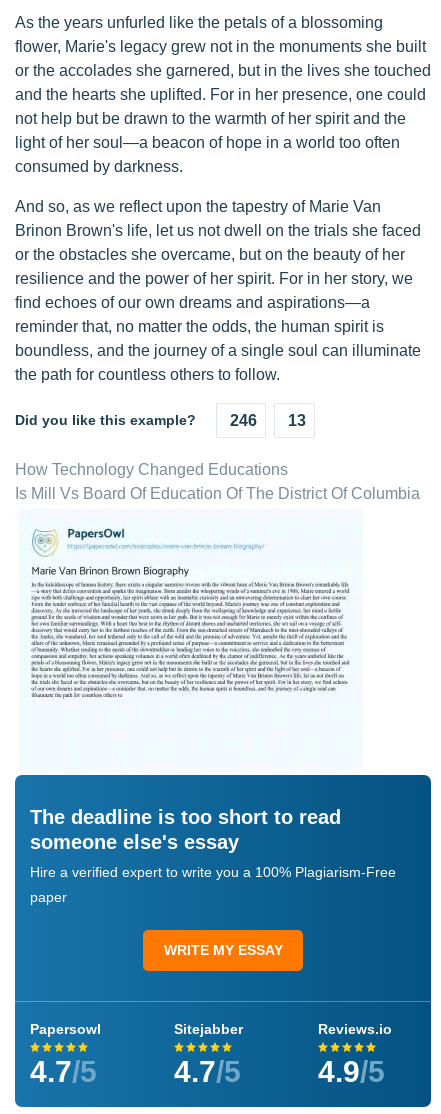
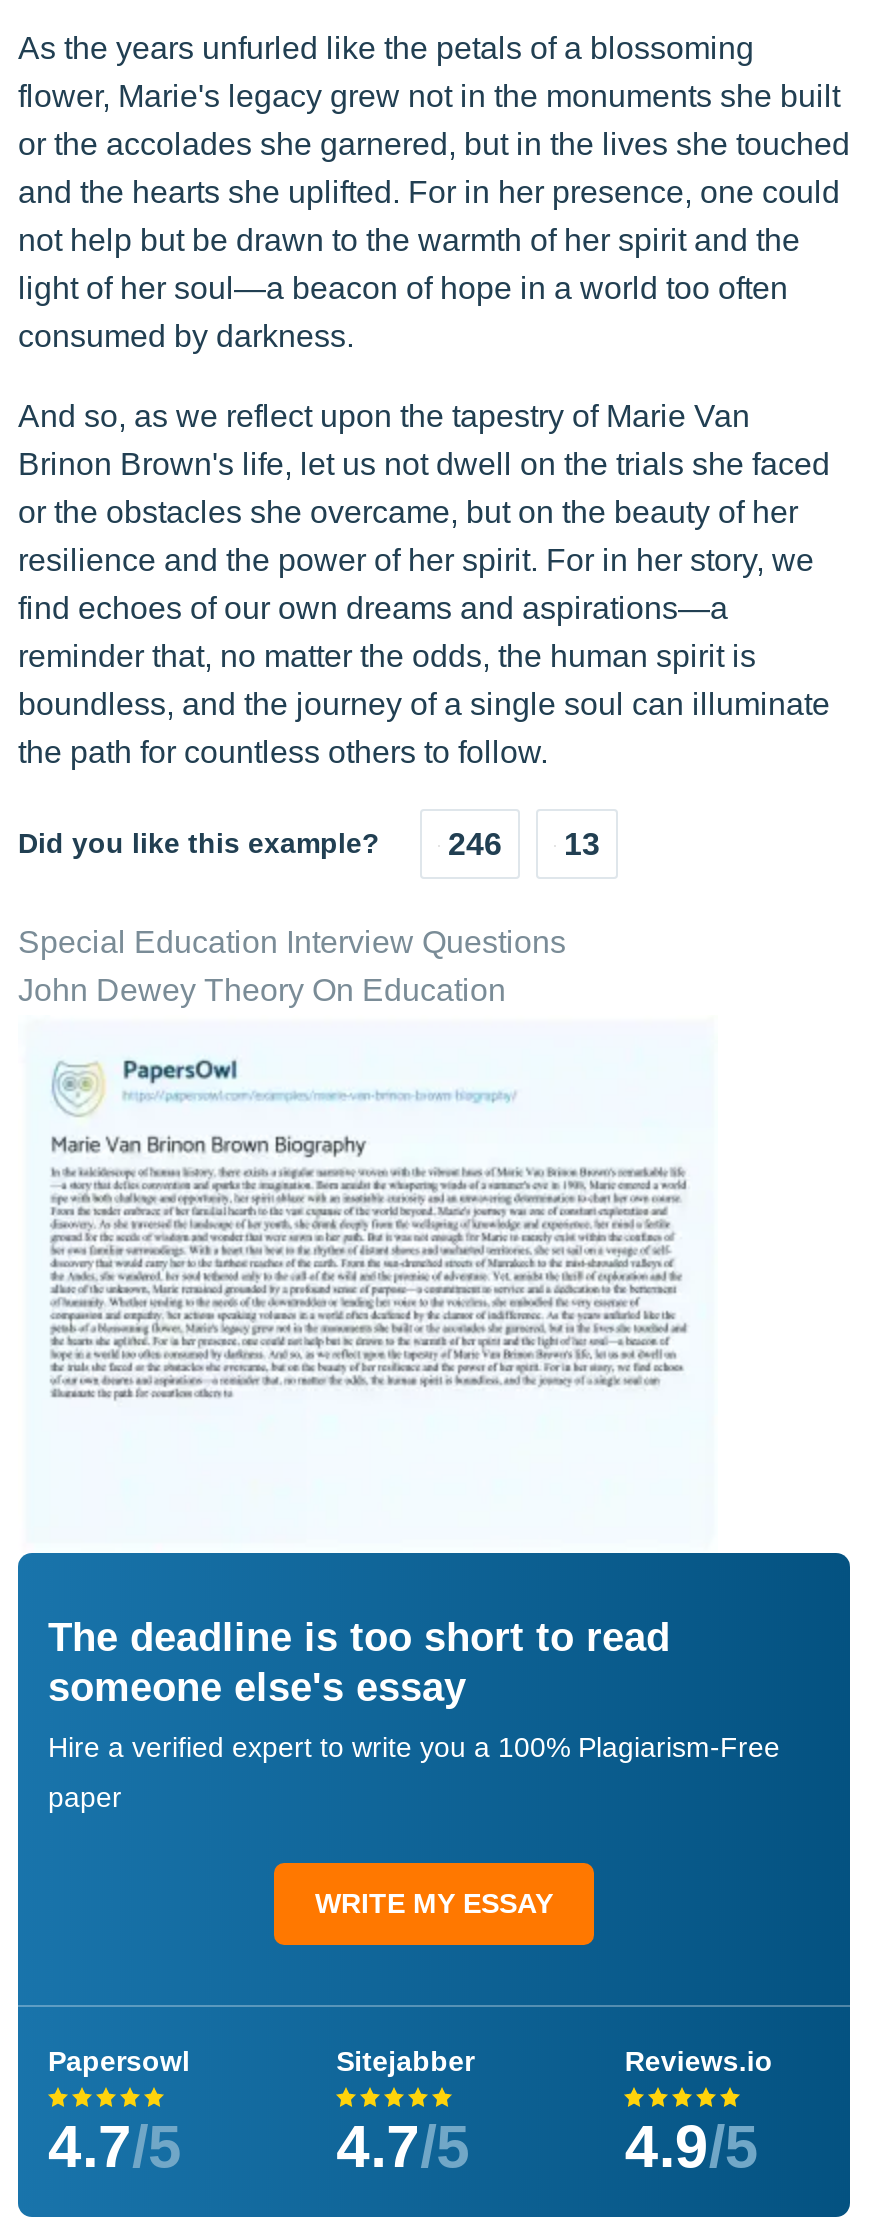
- How Technology Changed Educations
- Is Mill Vs Board Of Education Of The District Of Columbia
+ Special Education Interview Questions
+ John Dewey Theory On Education
